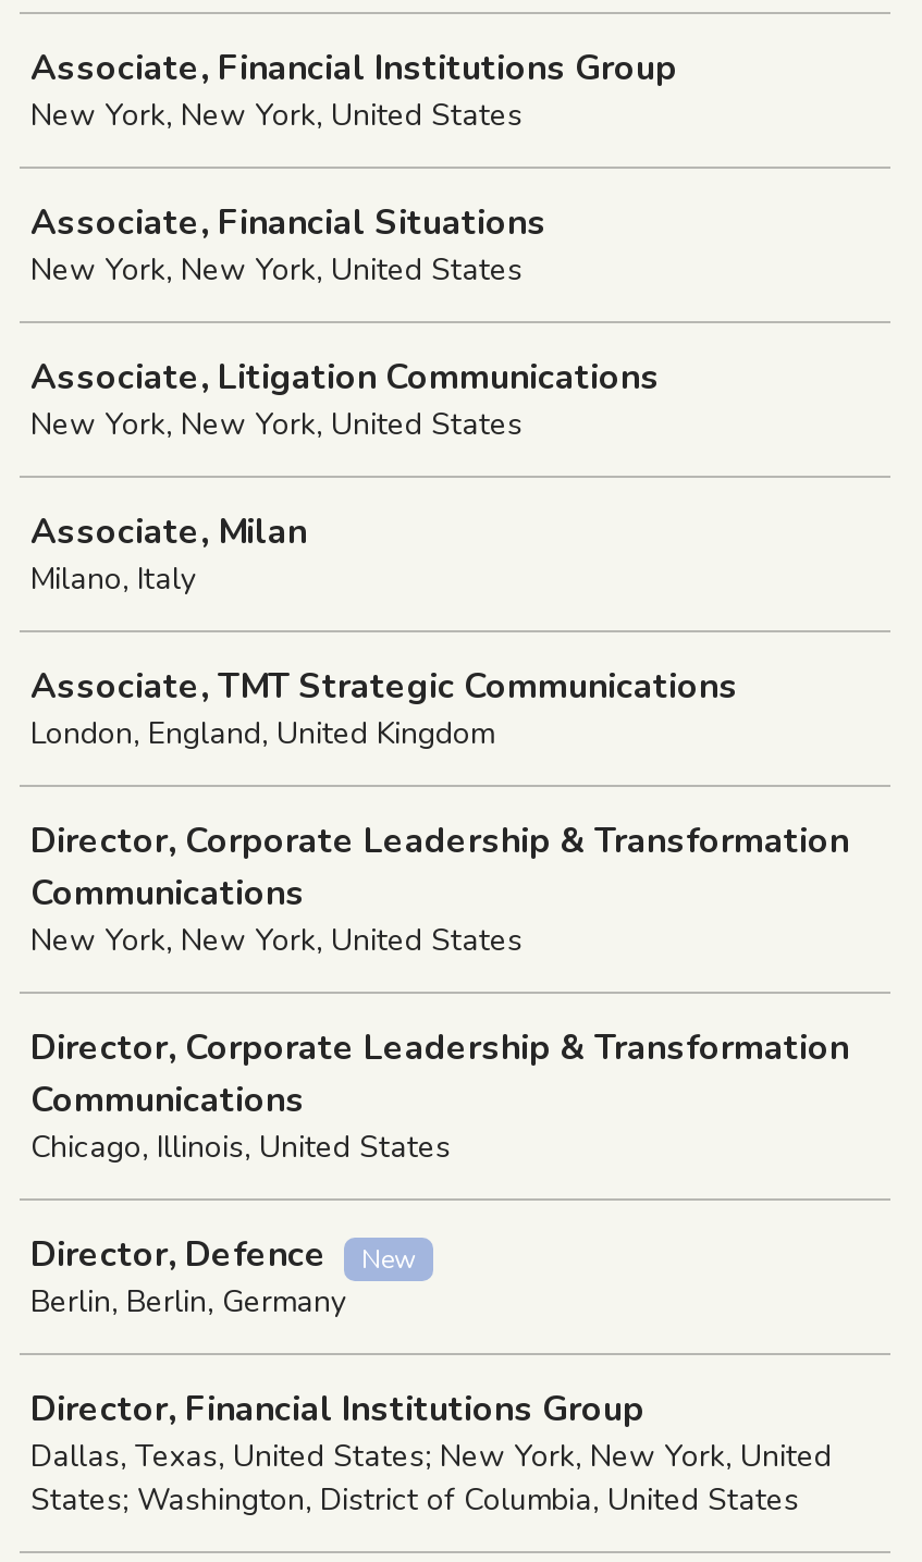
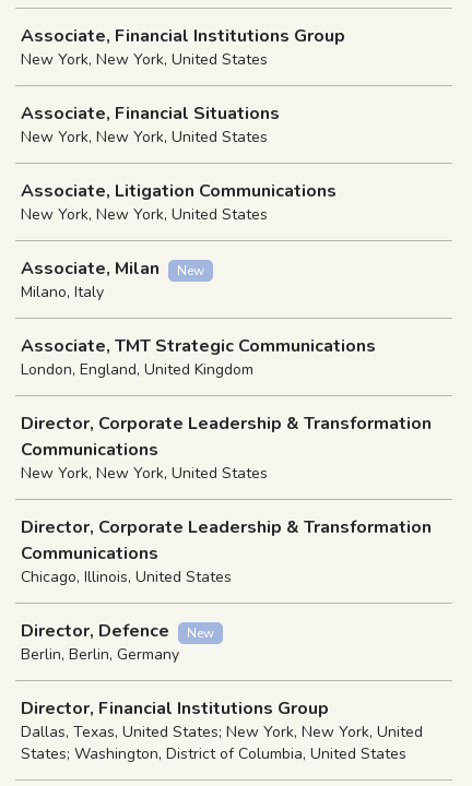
+ New
